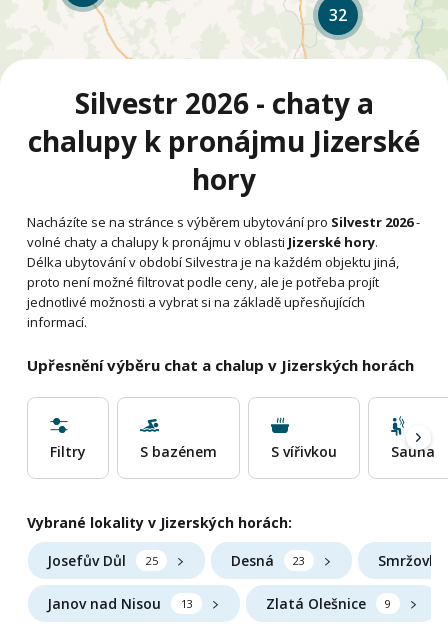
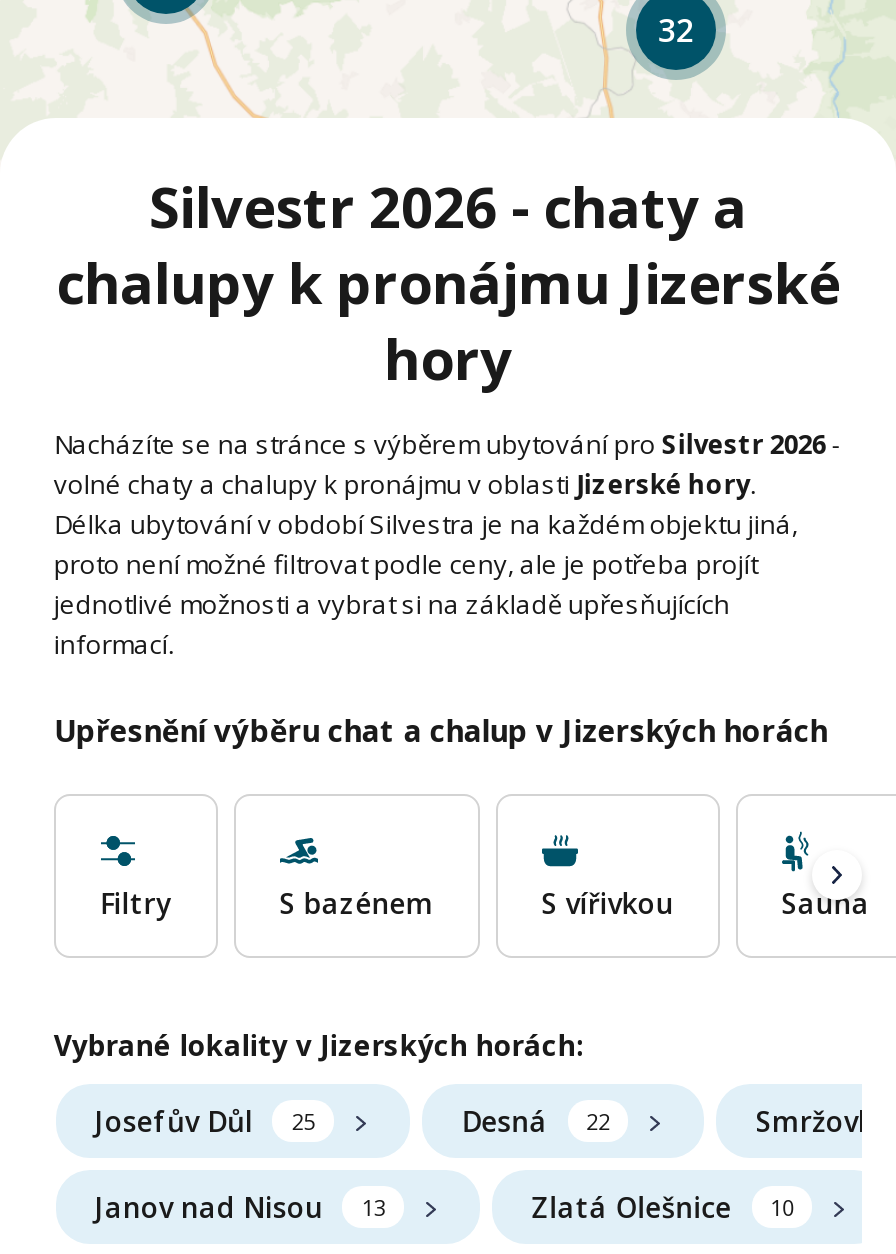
- Desná 23
+ Desná 22

- Zlatá Olešnice 9
+ Zlatá Olešnice 10
